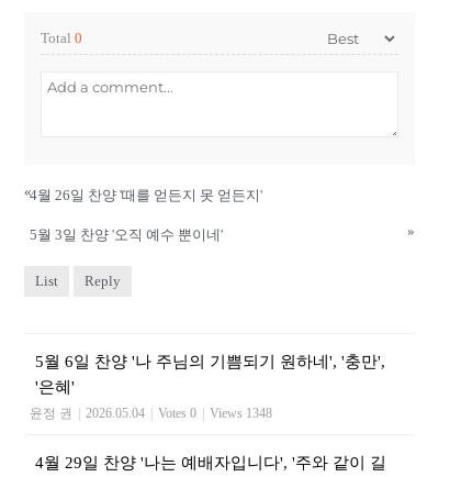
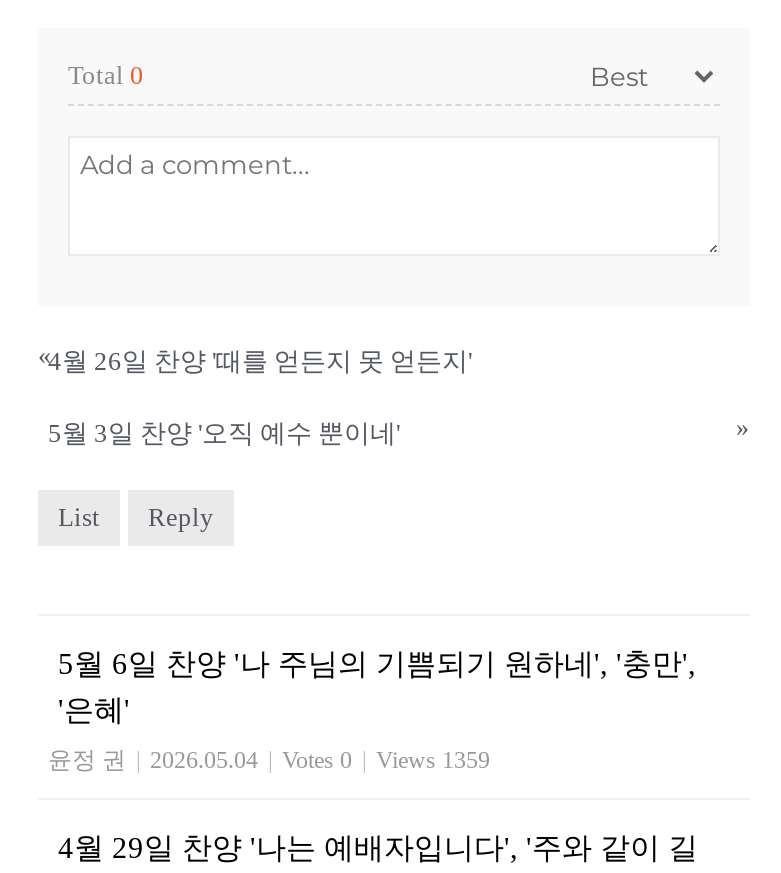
- 윤정 권 2026.05.04 Votes 0 Views 1348
+ 윤정 권 2026.05.04 Votes 0 Views 1359
